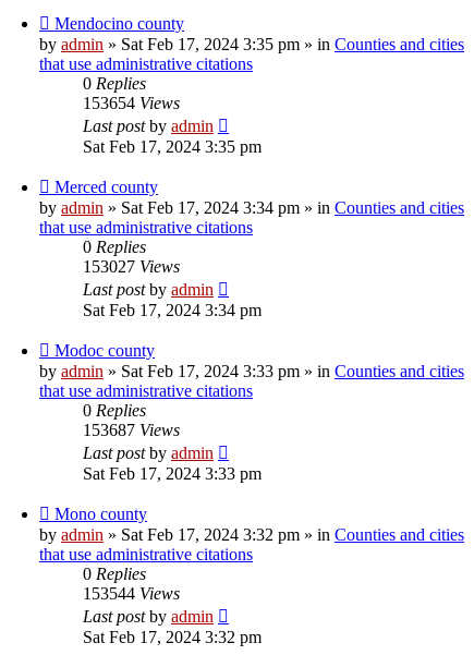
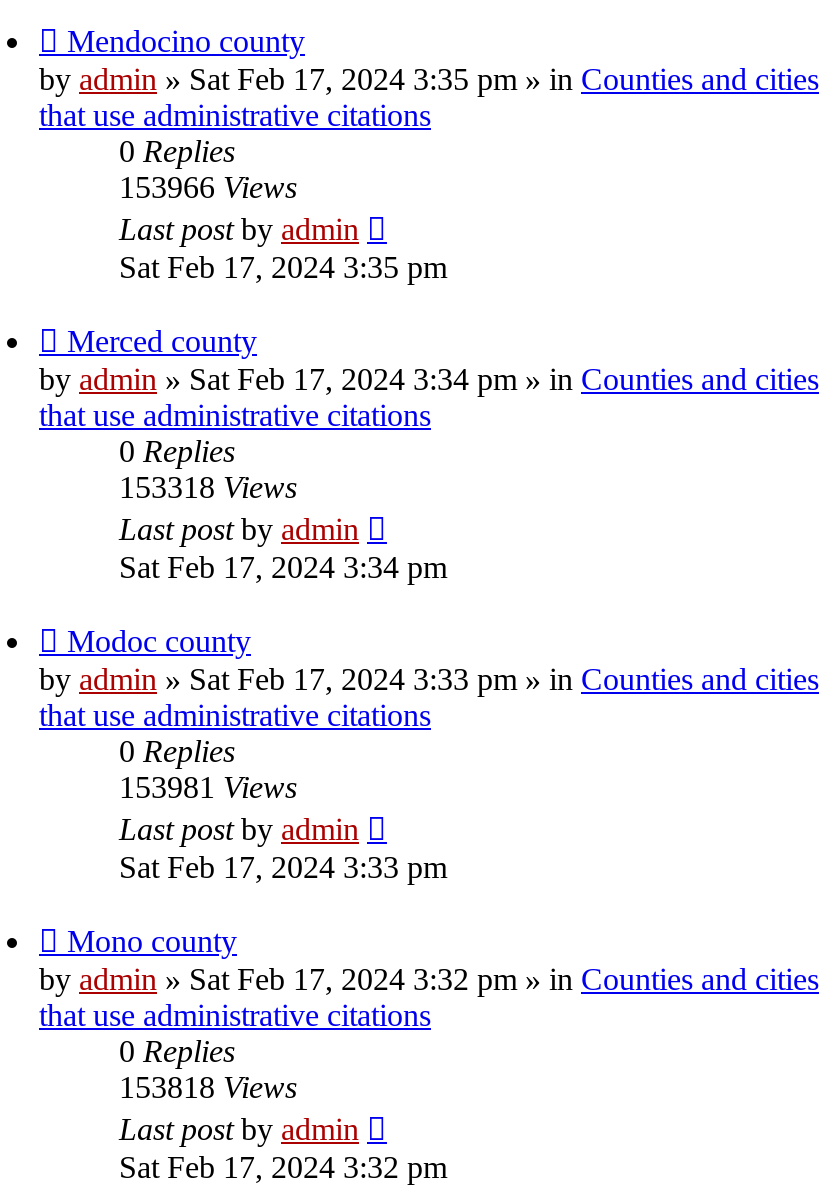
- 153654 Views
+ 153966 Views

- 153027 Views
+ 153318 Views

- 153687 Views
+ 153981 Views

- 153544 Views
+ 153818 Views
